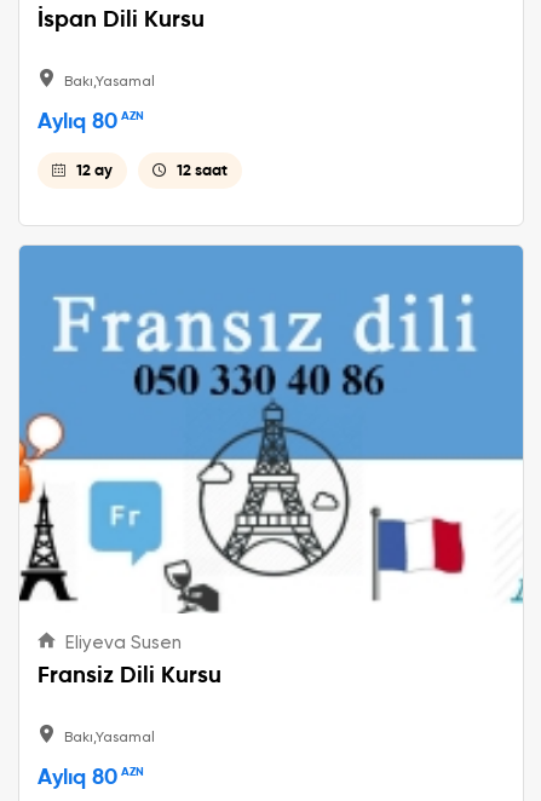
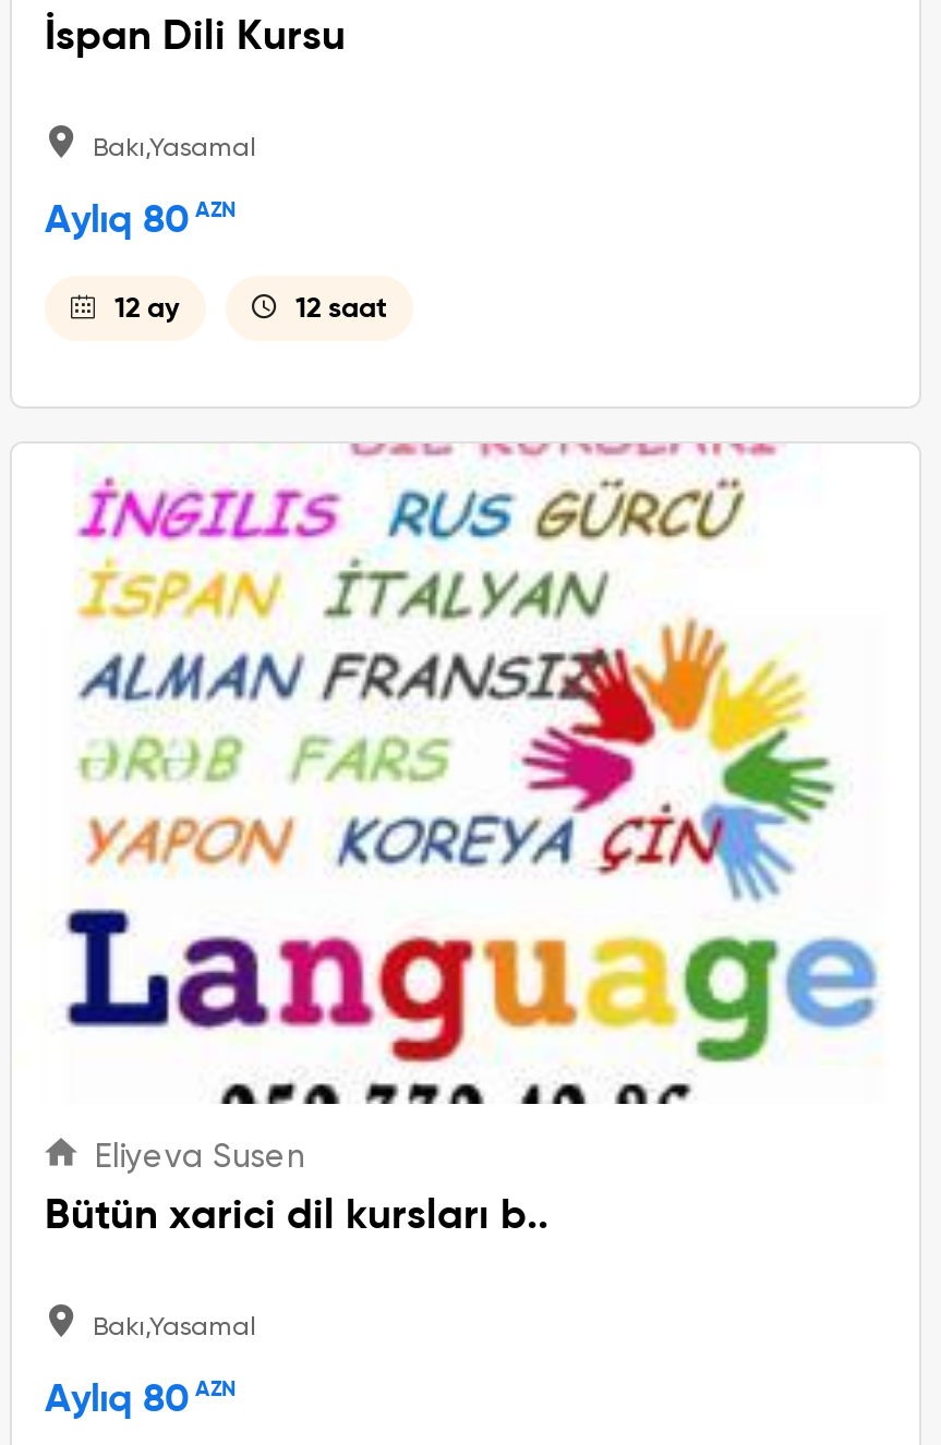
- [image]
- Fransiz Dili Kursu
+ [image]
+ Bütün xarici dil kursları b..
